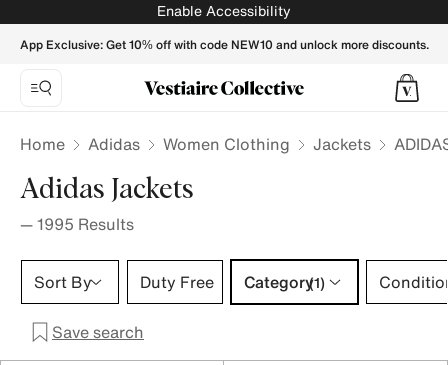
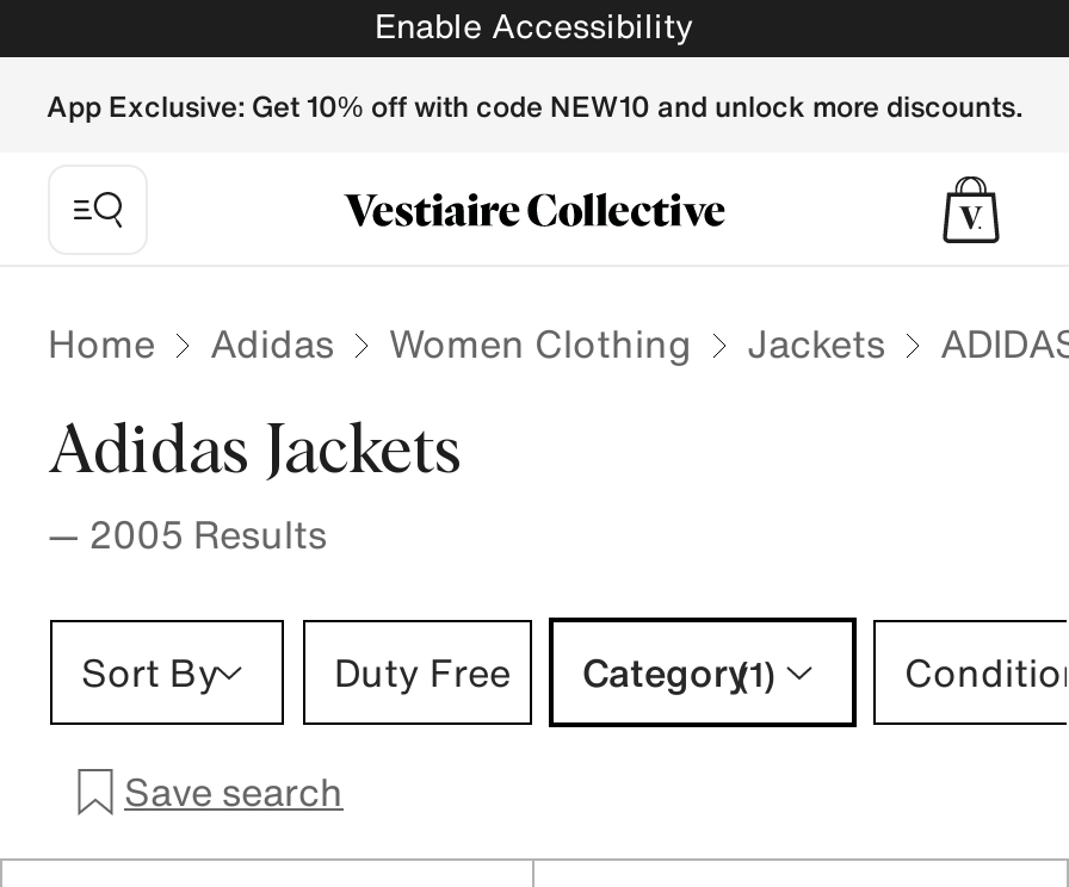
- — 1995 Results
+ — 2005 Results
